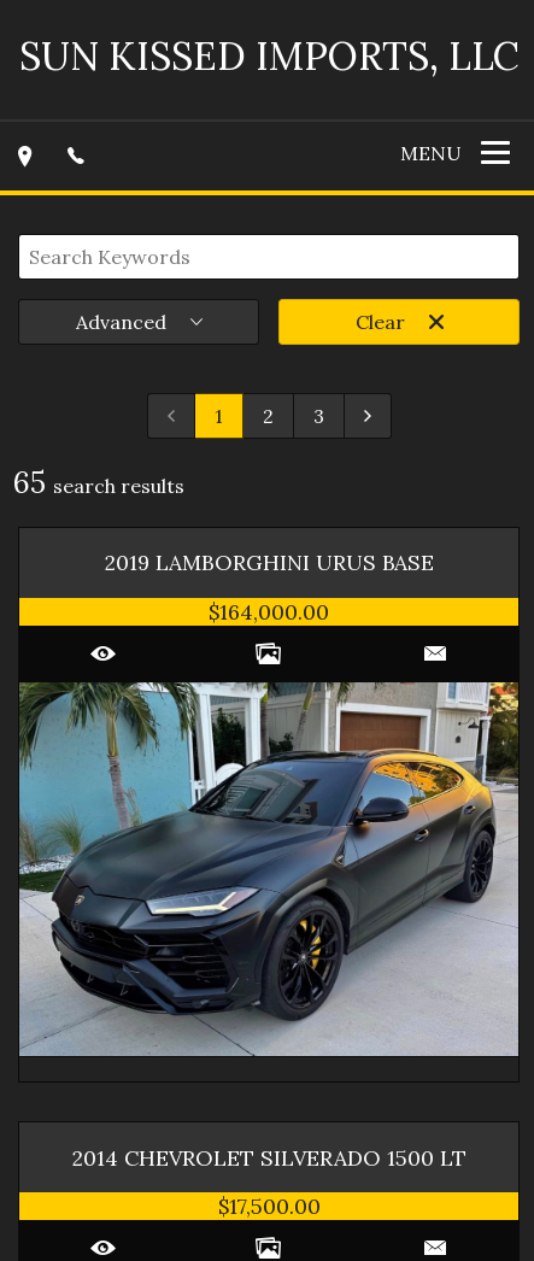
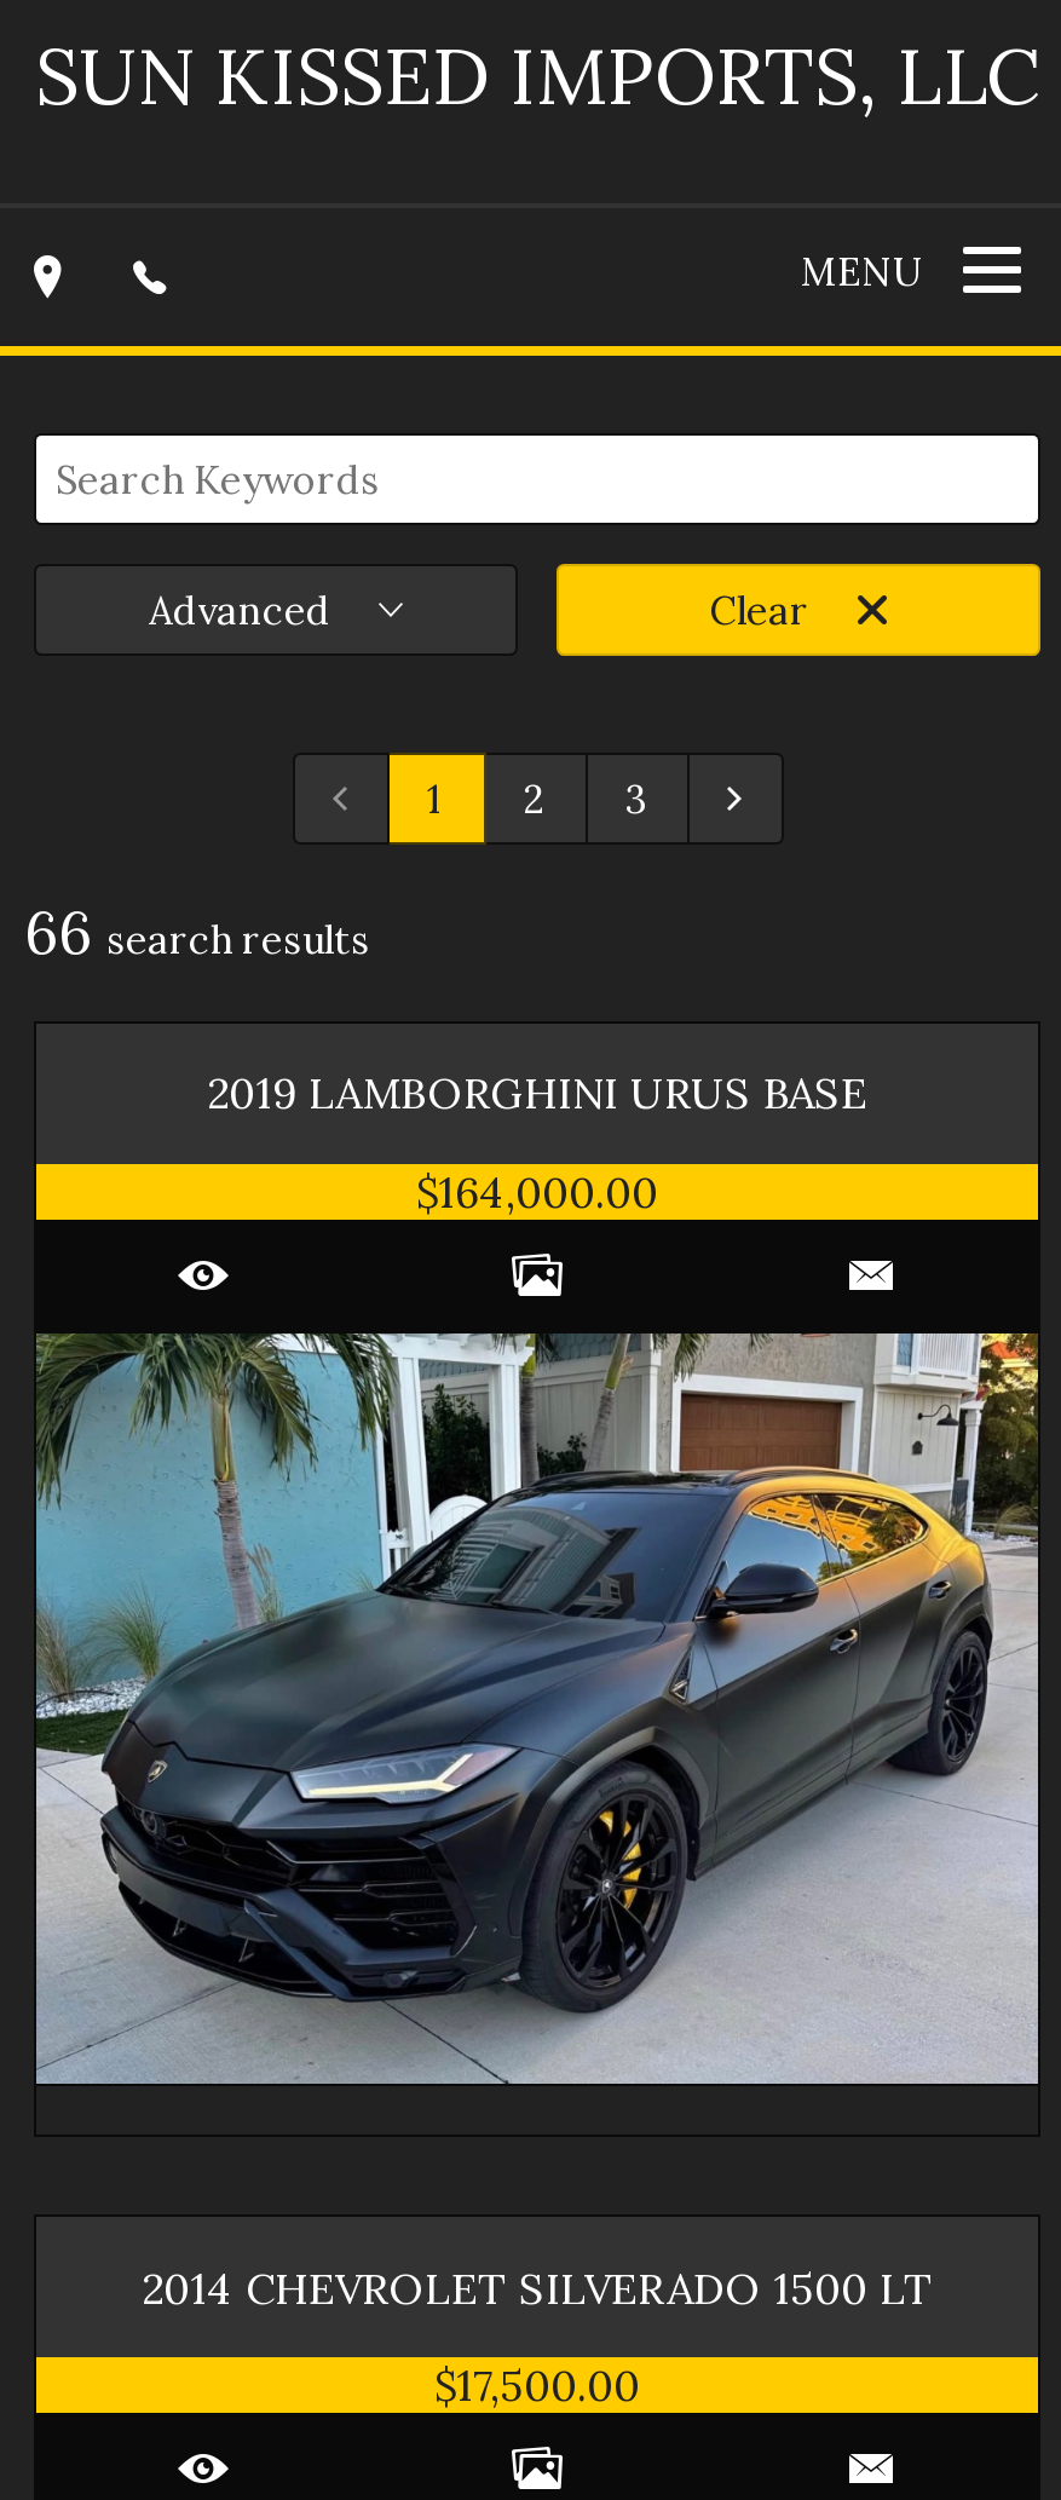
- 65 search results
+ 66 search results
